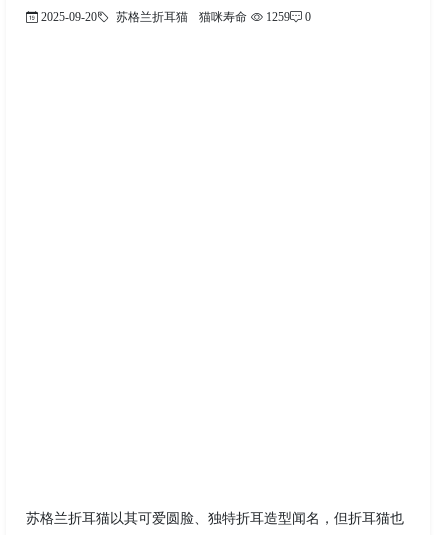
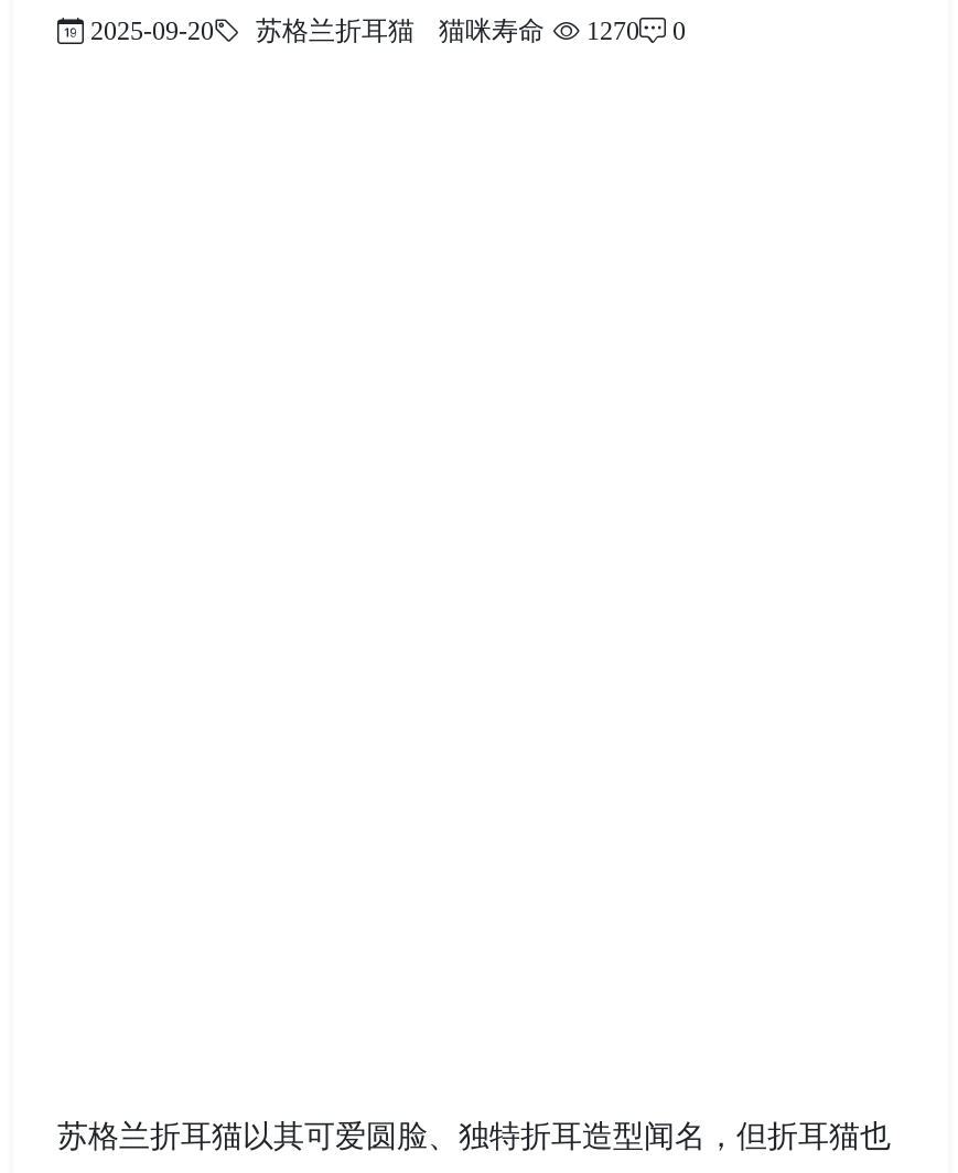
- 1259
+ 1270
